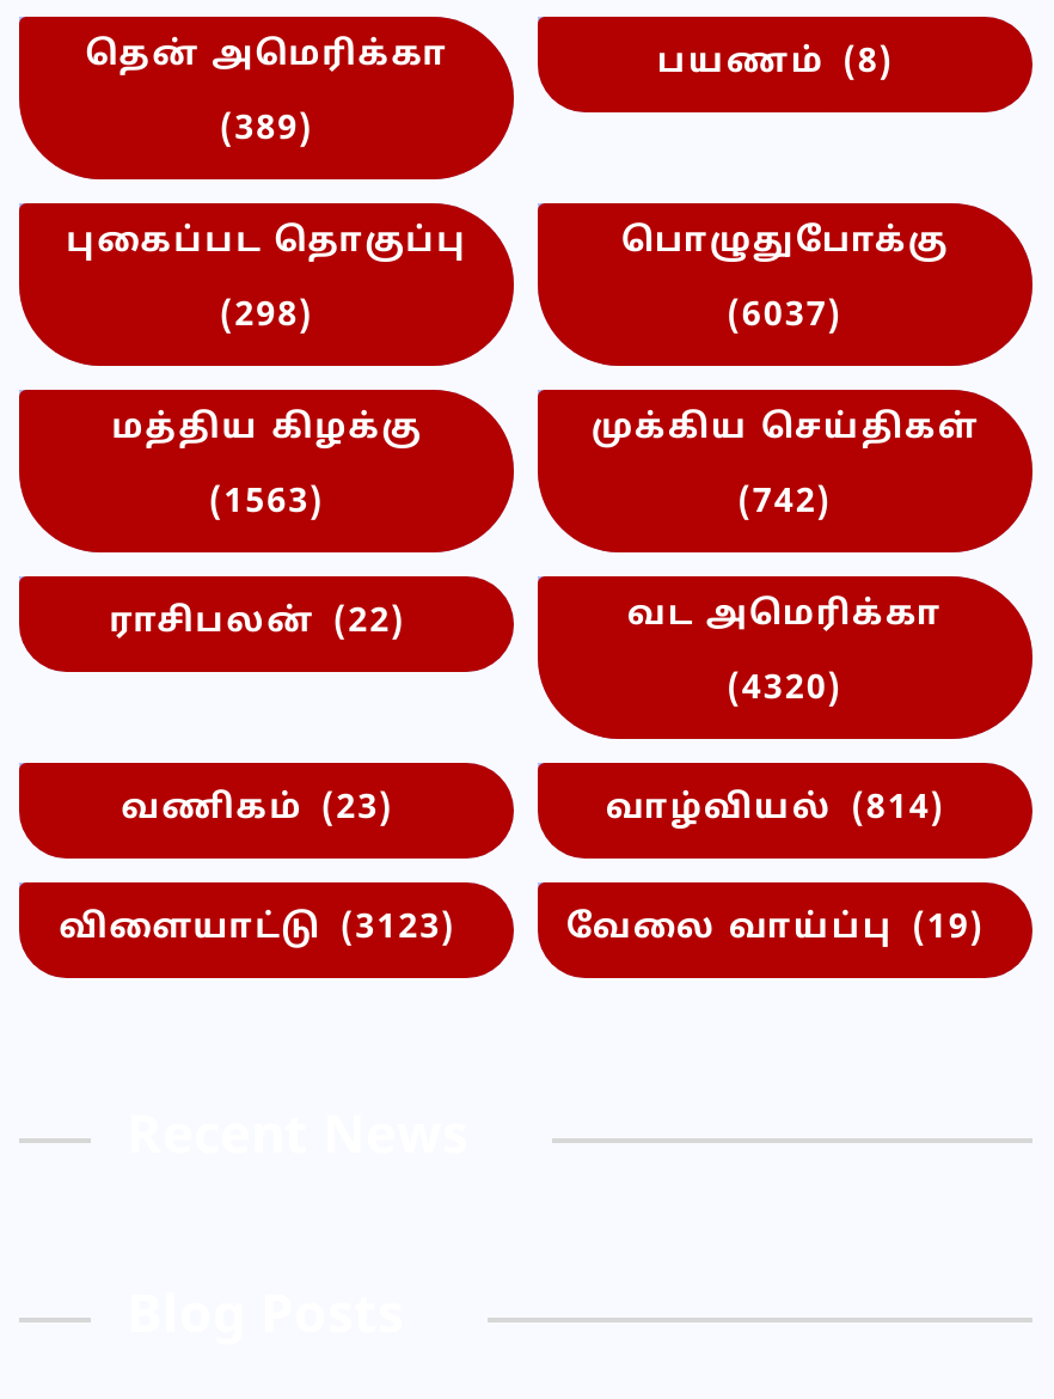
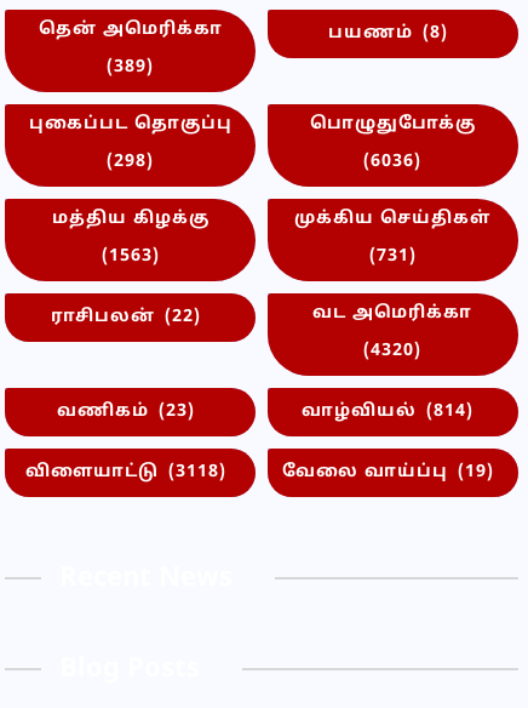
- (6037)
+ (6036)

- (742)
+ (731)

- விளையாட்டு (3123)
+ விளையாட்டு (3118)
